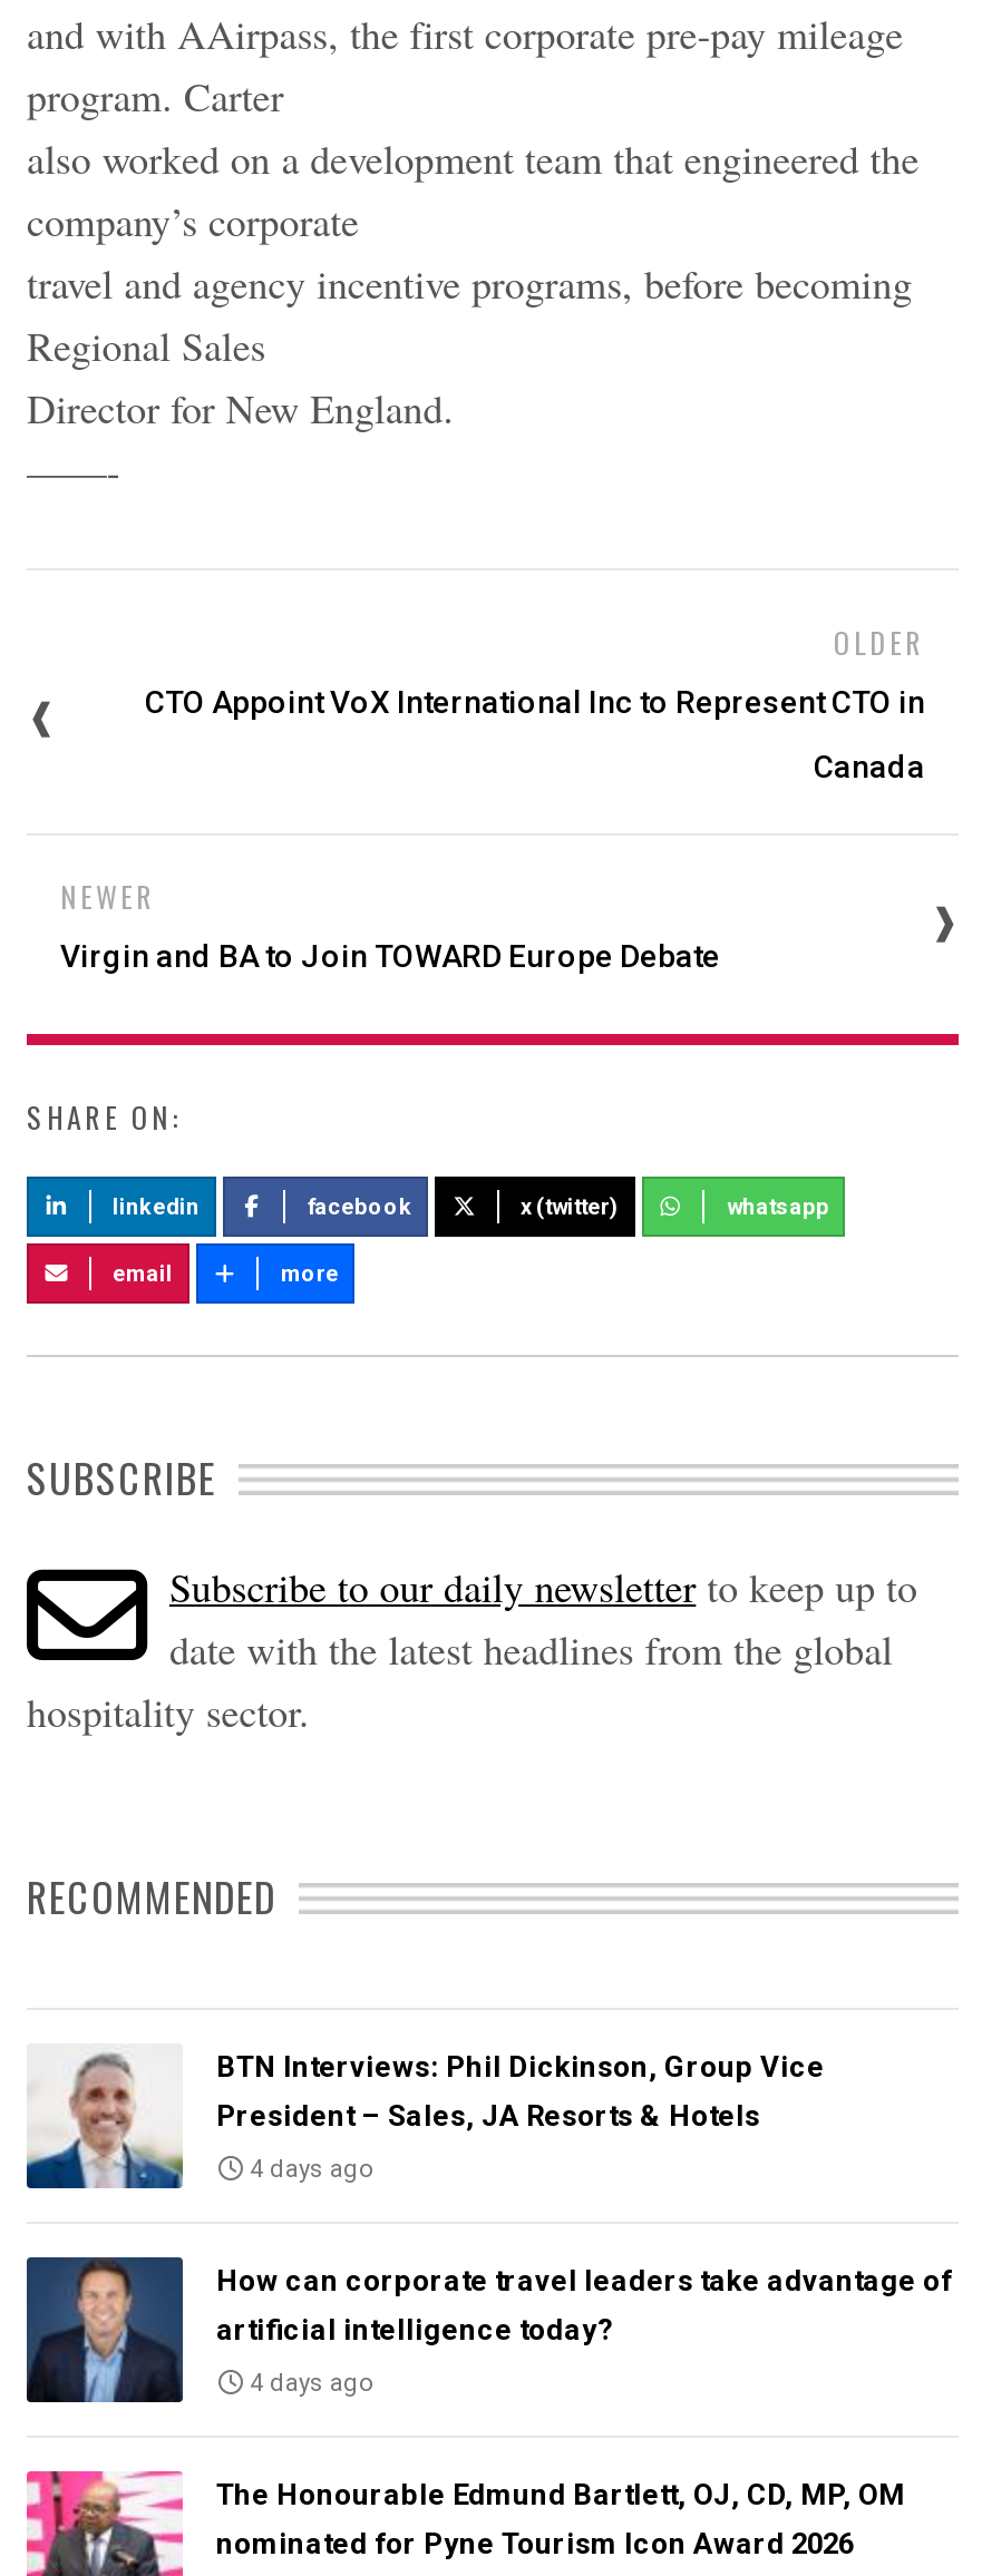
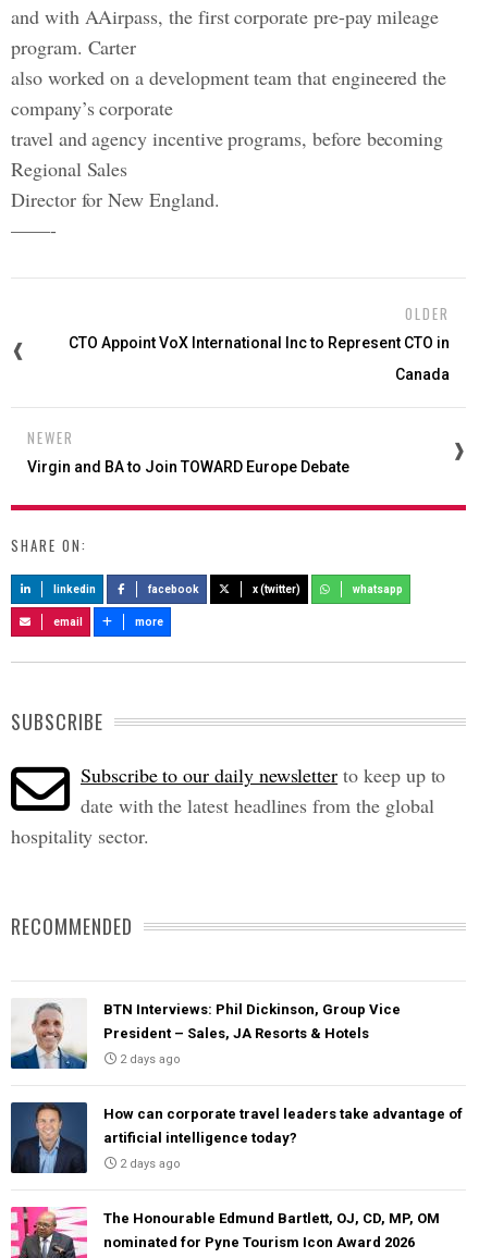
- 4 days ago
+ 2 days ago

- 4 days ago
+ 2 days ago
